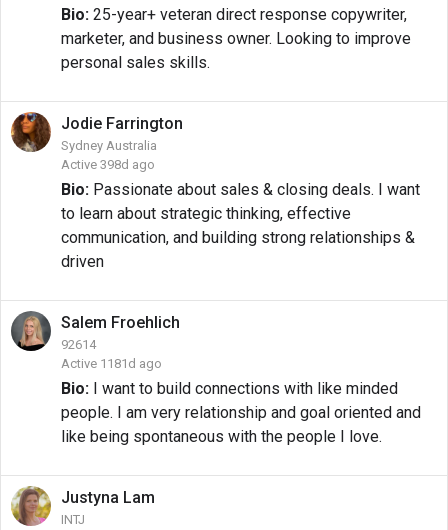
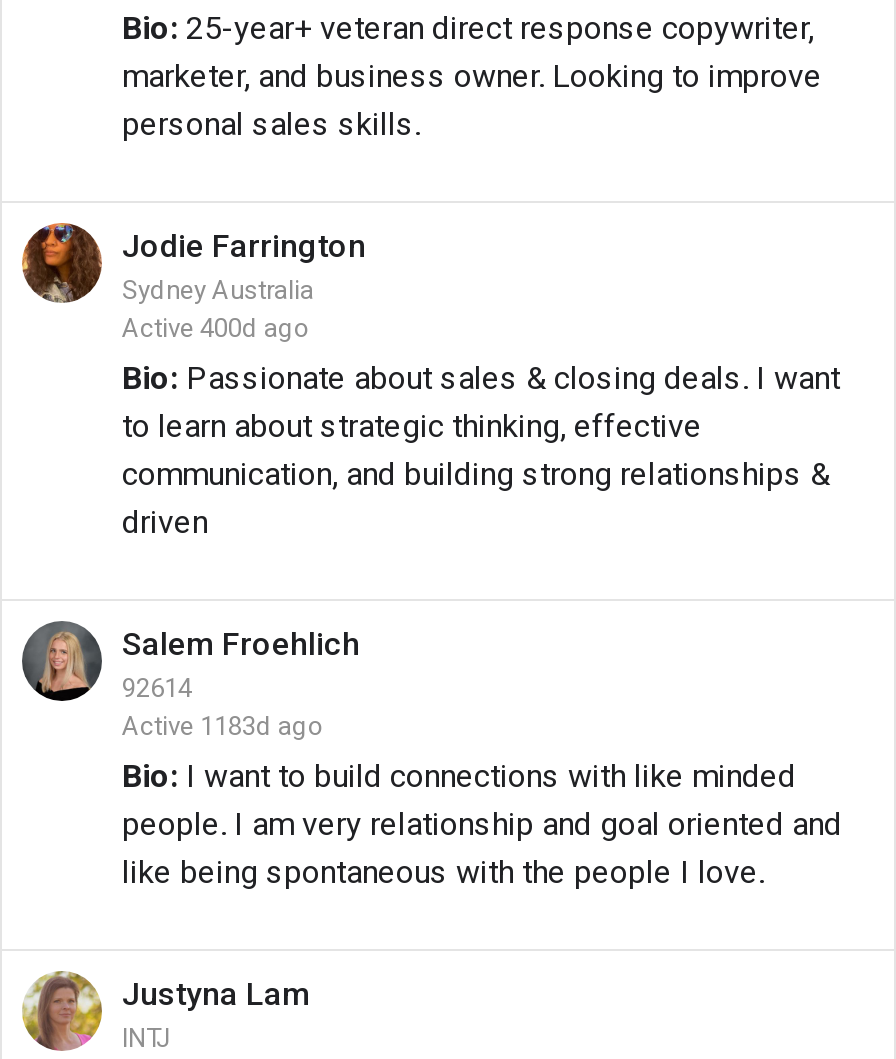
- Active 398d ago
+ Active 400d ago

- Active 1181d ago
+ Active 1183d ago
